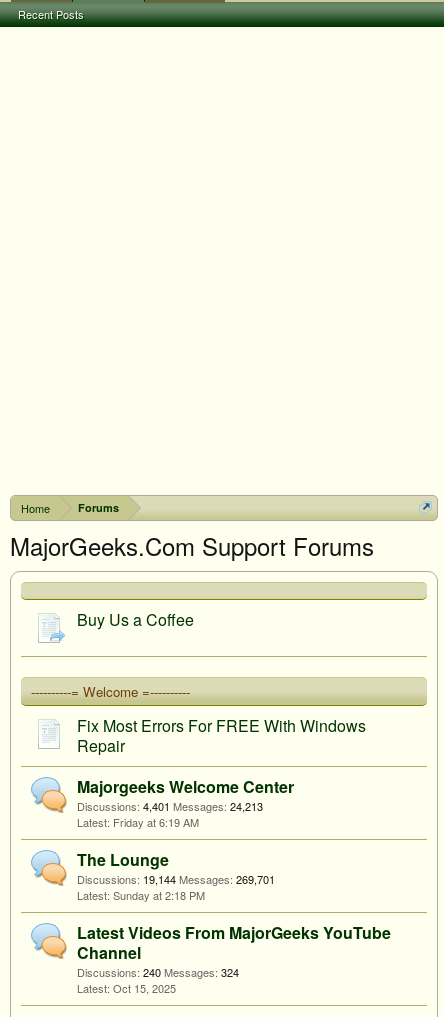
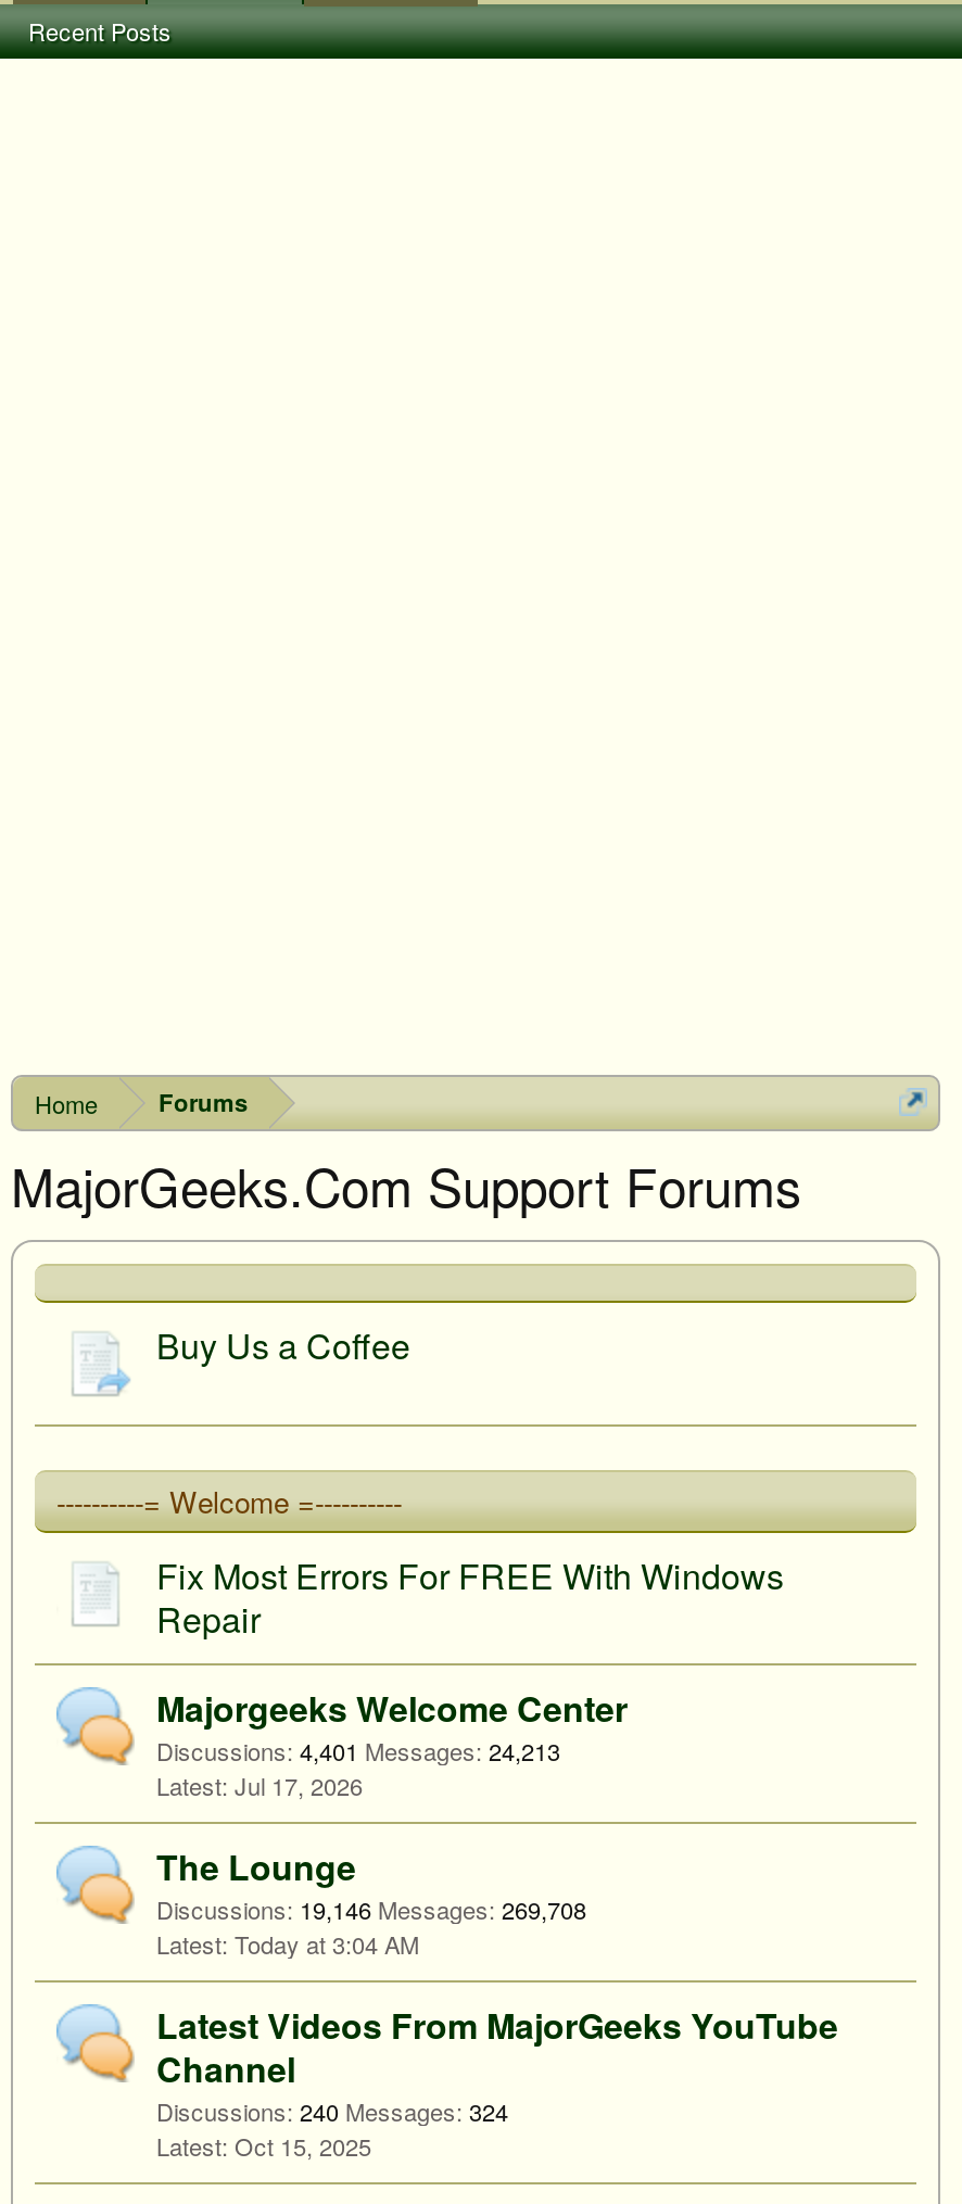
- Friday at 6:19 AM
+ Jul 17, 2026

- Discussions: 19,144 Messages: 269,701
+ Discussions: 19,146 Messages: 269,708

- Sunday at 2:18 PM
+ Today at 3:04 AM
